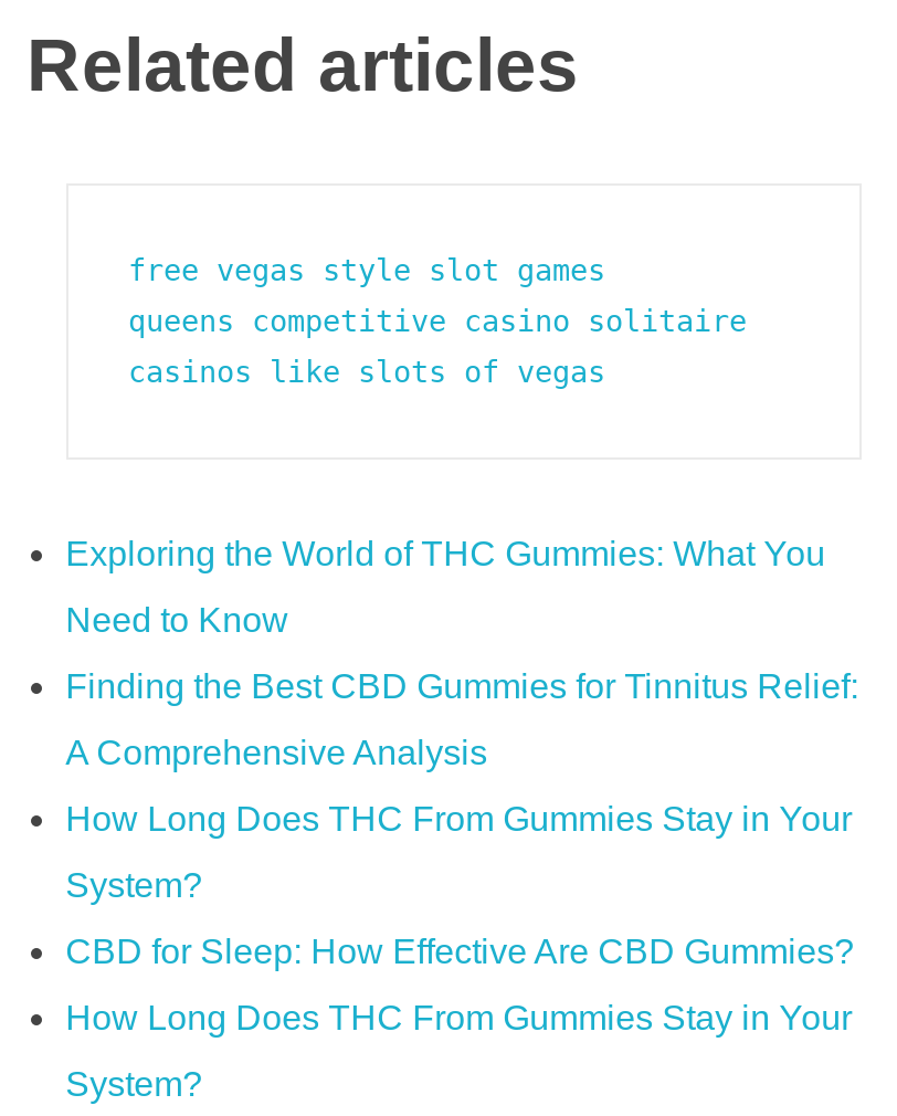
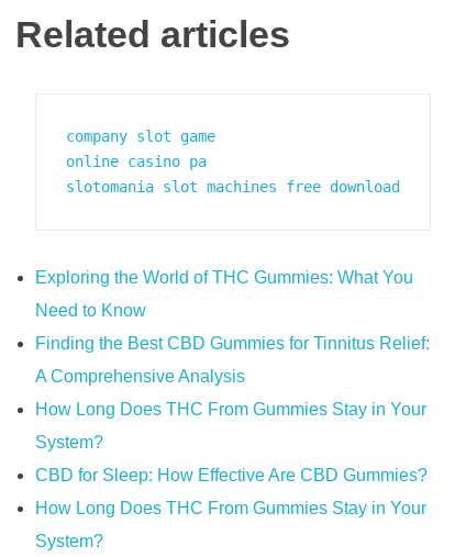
- free vegas style slot games
- queens competitive casino solitaire
- casinos like slots of vegas
+ company slot game
+ online casino pa
+ slotomania slot machines free download
